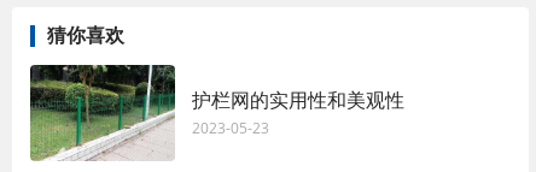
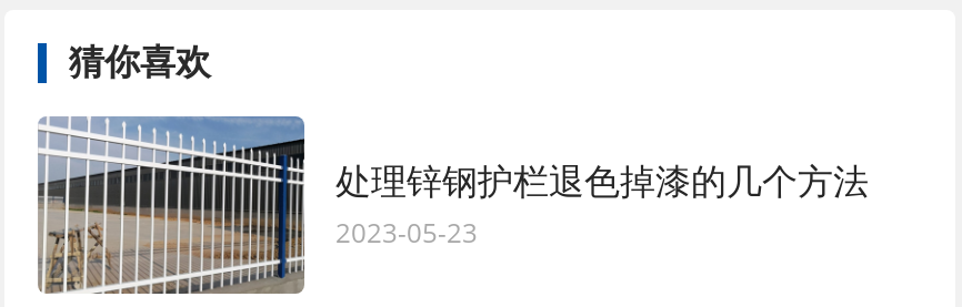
- [image]
- 护栏网的实用性和美观性
+ [image]
+ 处理锌钢护栏退色掉漆的几个方法
